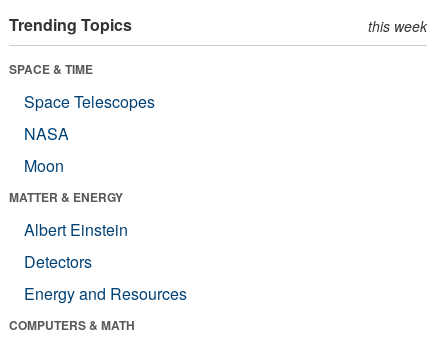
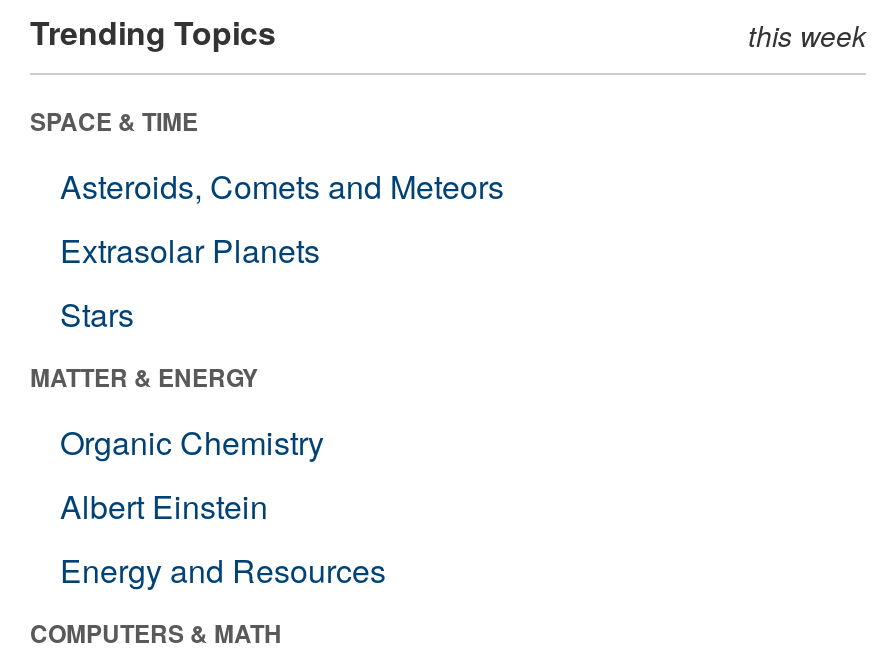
- Space Telescopes
- NASA
- Moon
+ Asteroids, Comets and Meteors
+ Extrasolar Planets
+ Stars

+ Organic Chemistry

moved down: Albert Einstein

- Detectors
